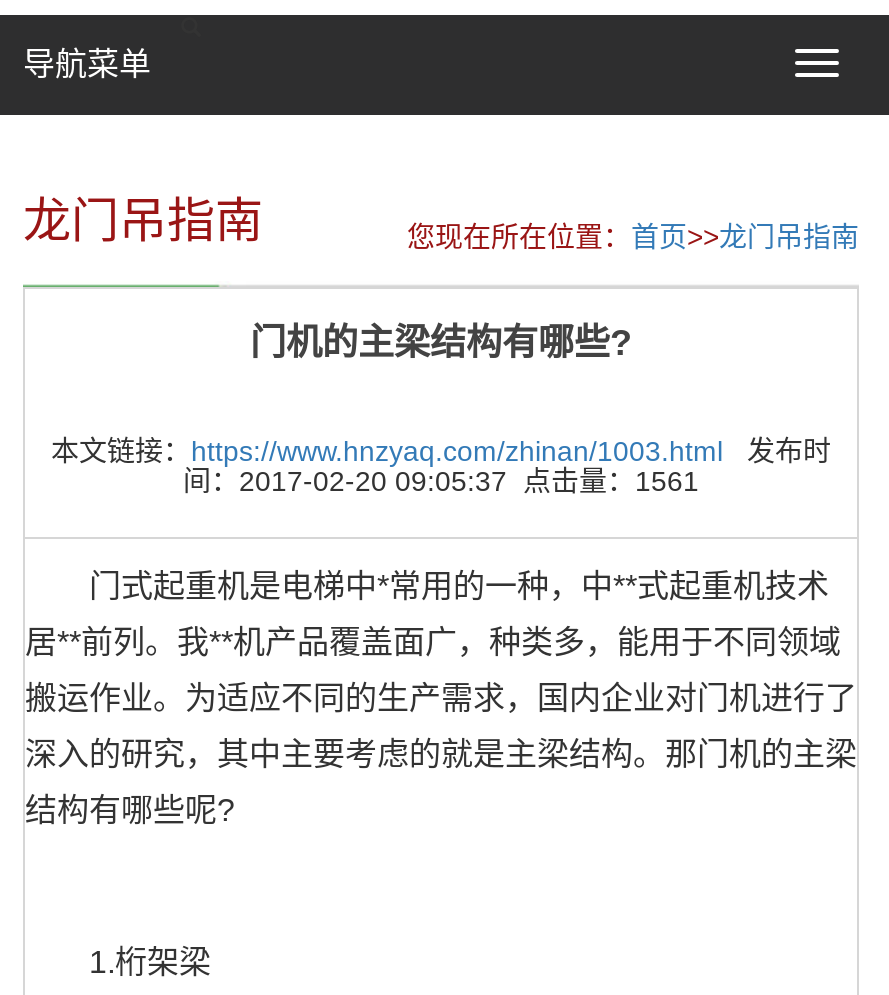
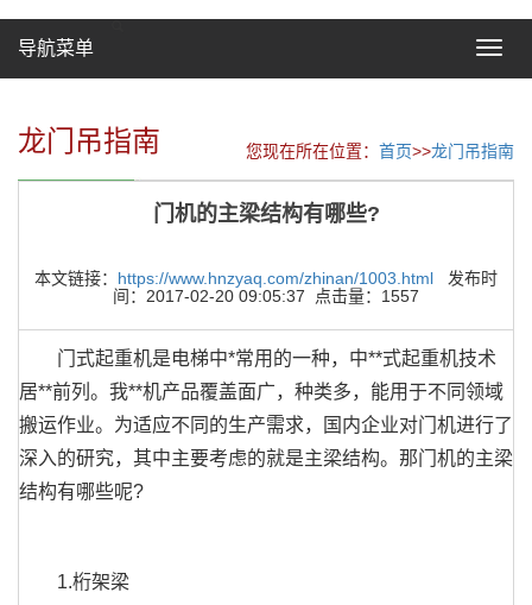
- 间：2017-02-20 09:05:37 点击量：1561
+ 间：2017-02-20 09:05:37 点击量：1557
